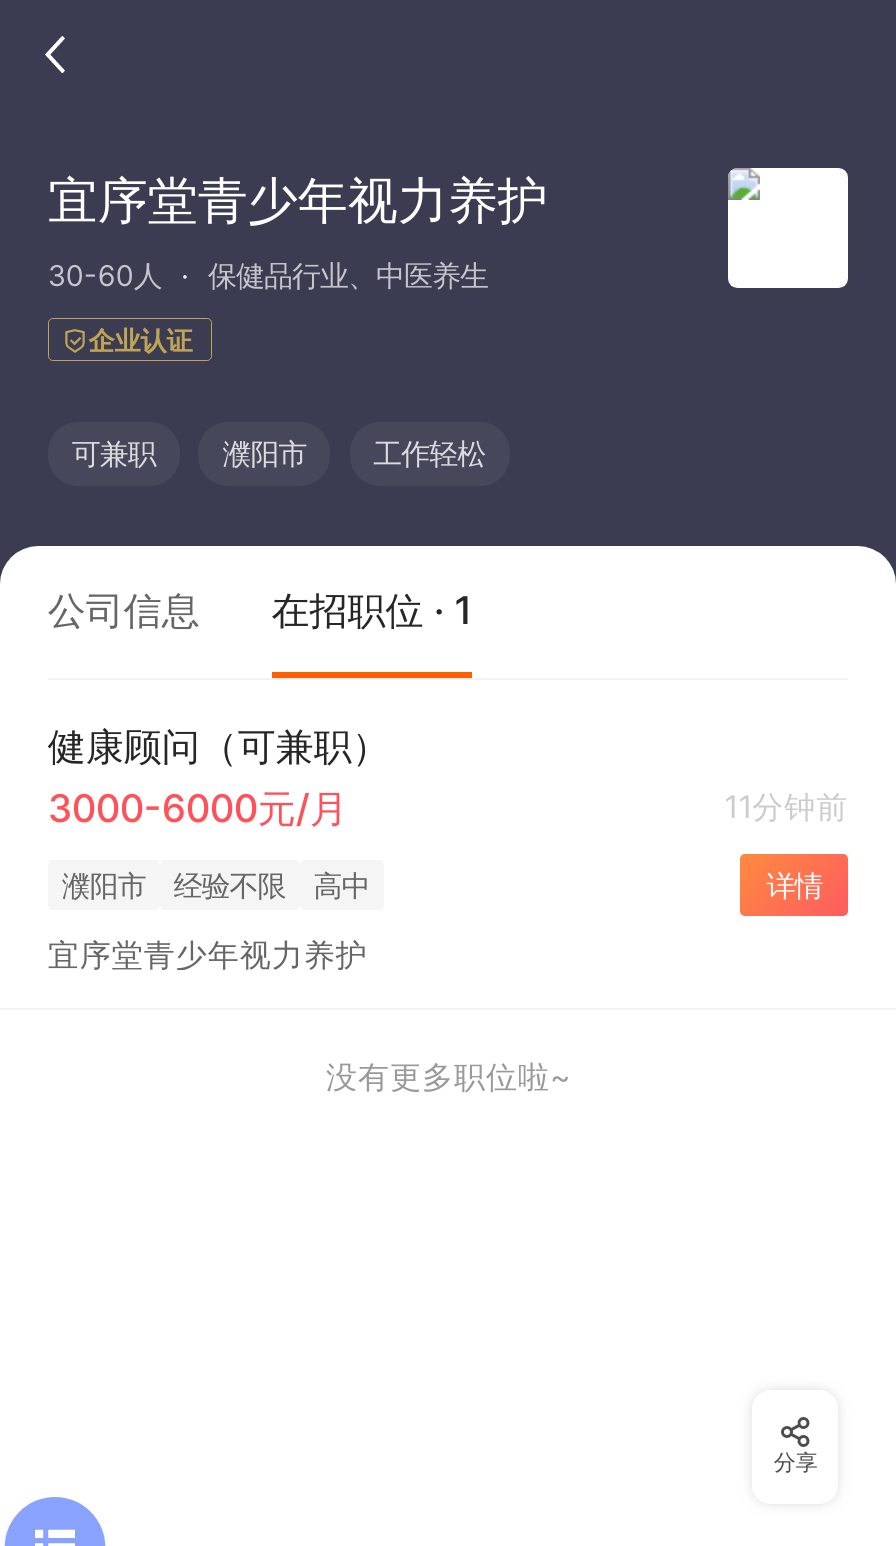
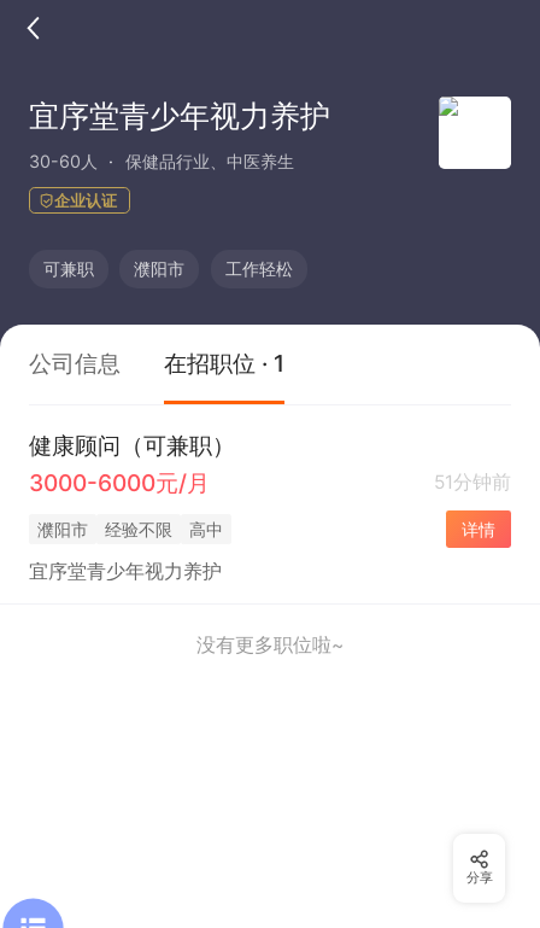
- 11分钟前
+ 51分钟前
